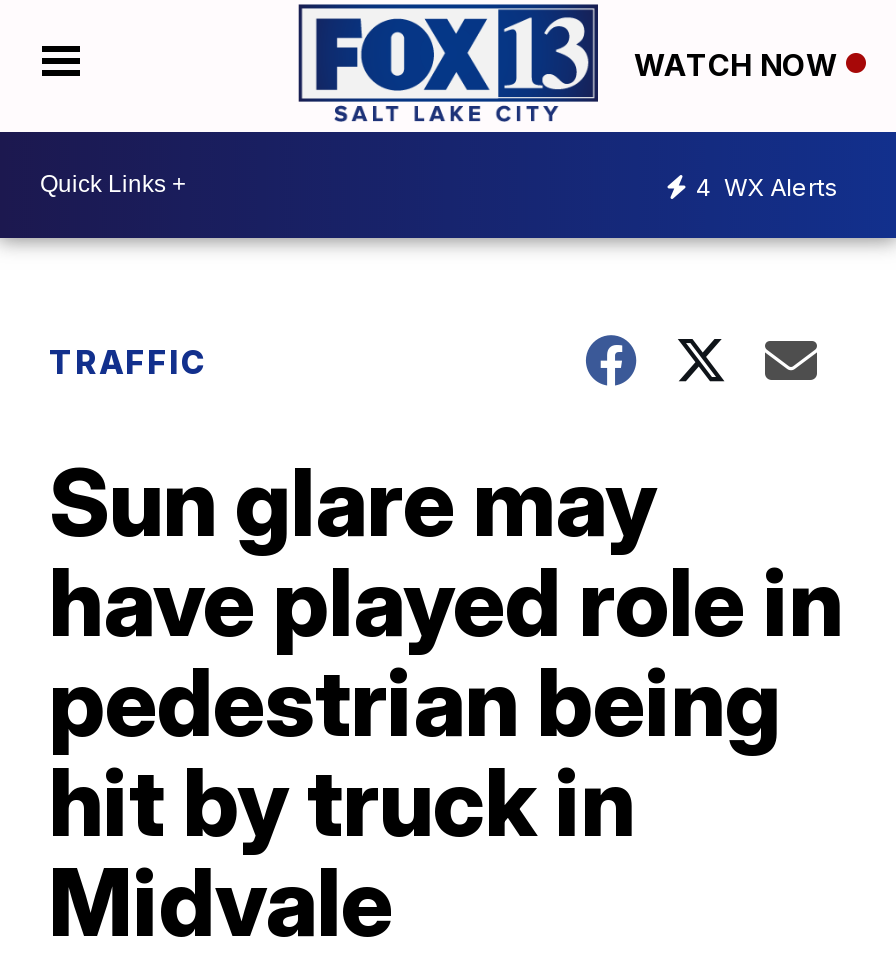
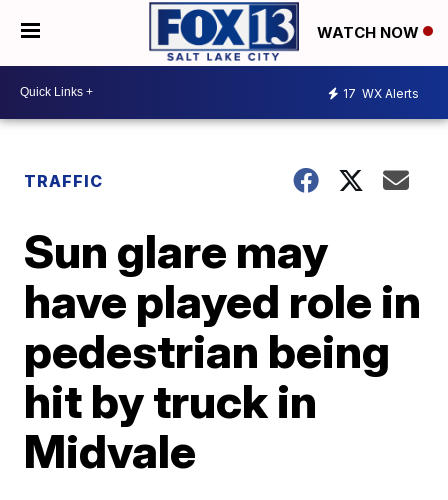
- 4 WX Alerts
+ 17 WX Alerts
